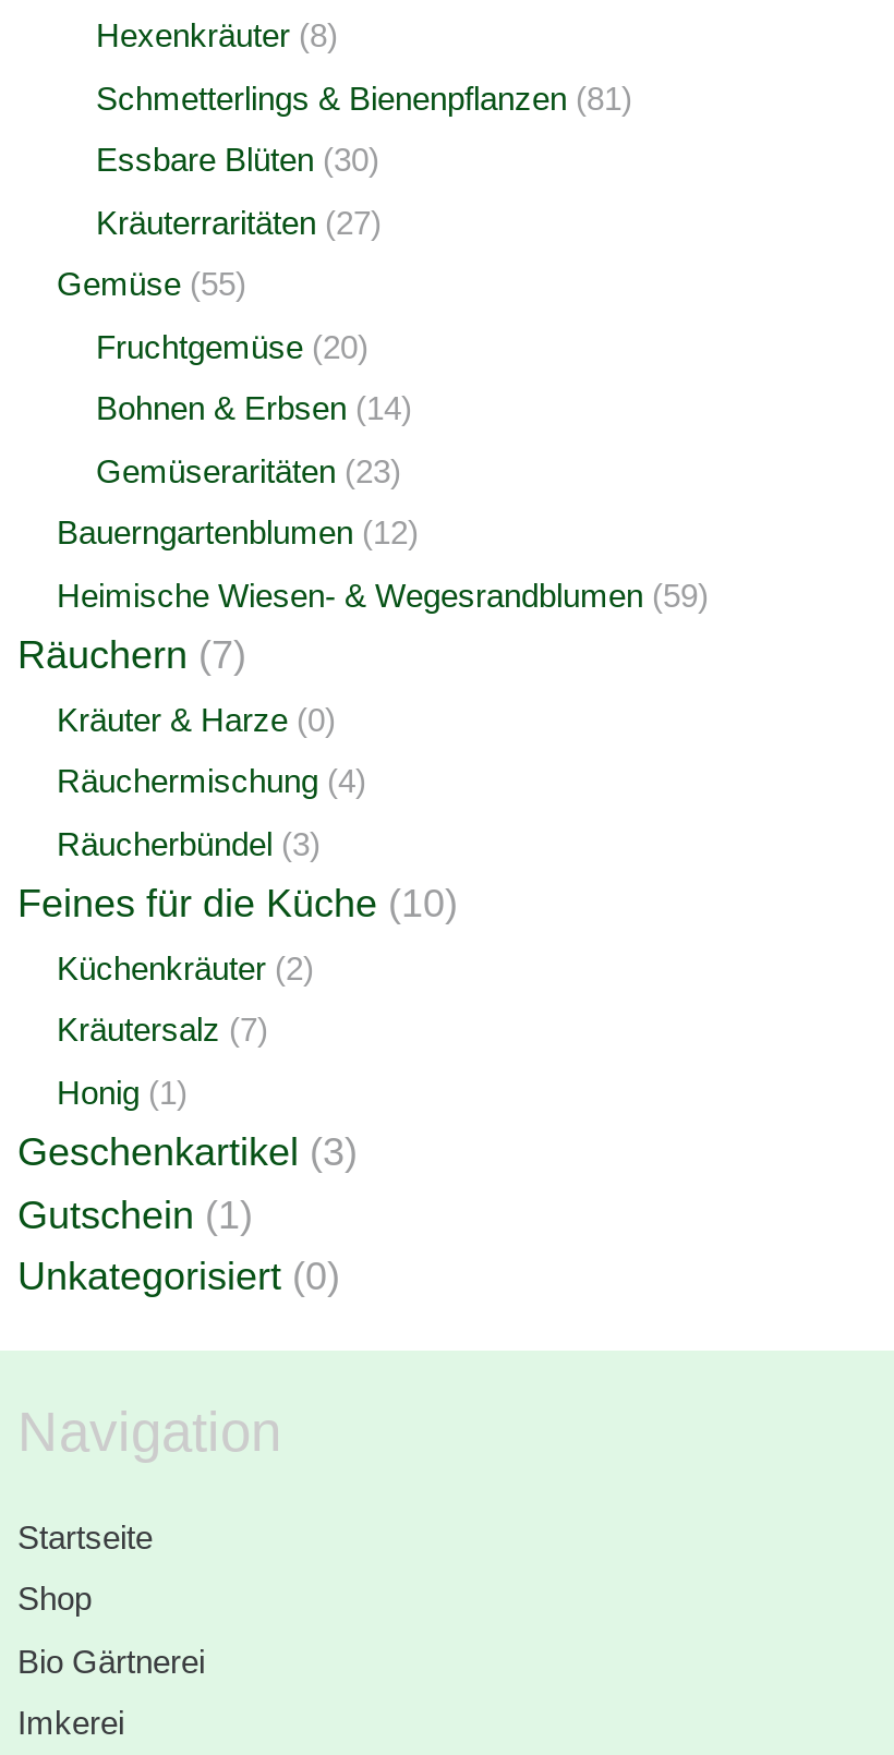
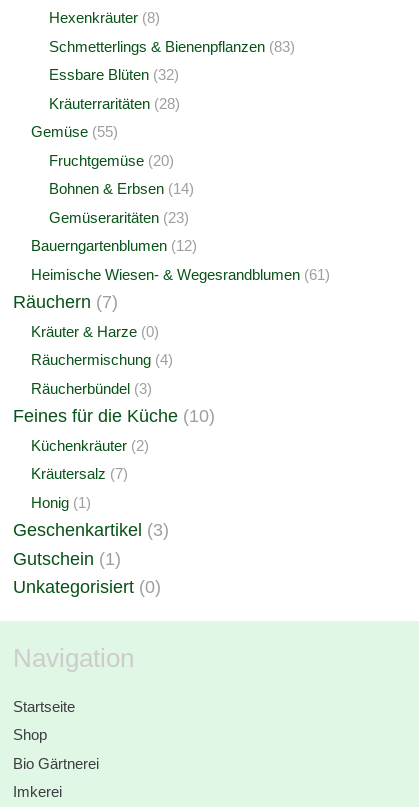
- Schmetterlings & Bienenpflanzen (81)
+ Schmetterlings & Bienenpflanzen (83)

- Essbare Blüten (30)
+ Essbare Blüten (32)

- Kräuterraritäten (27)
+ Kräuterraritäten (28)

- Heimische Wiesen- & Wegesrandblumen (59)
+ Heimische Wiesen- & Wegesrandblumen (61)
